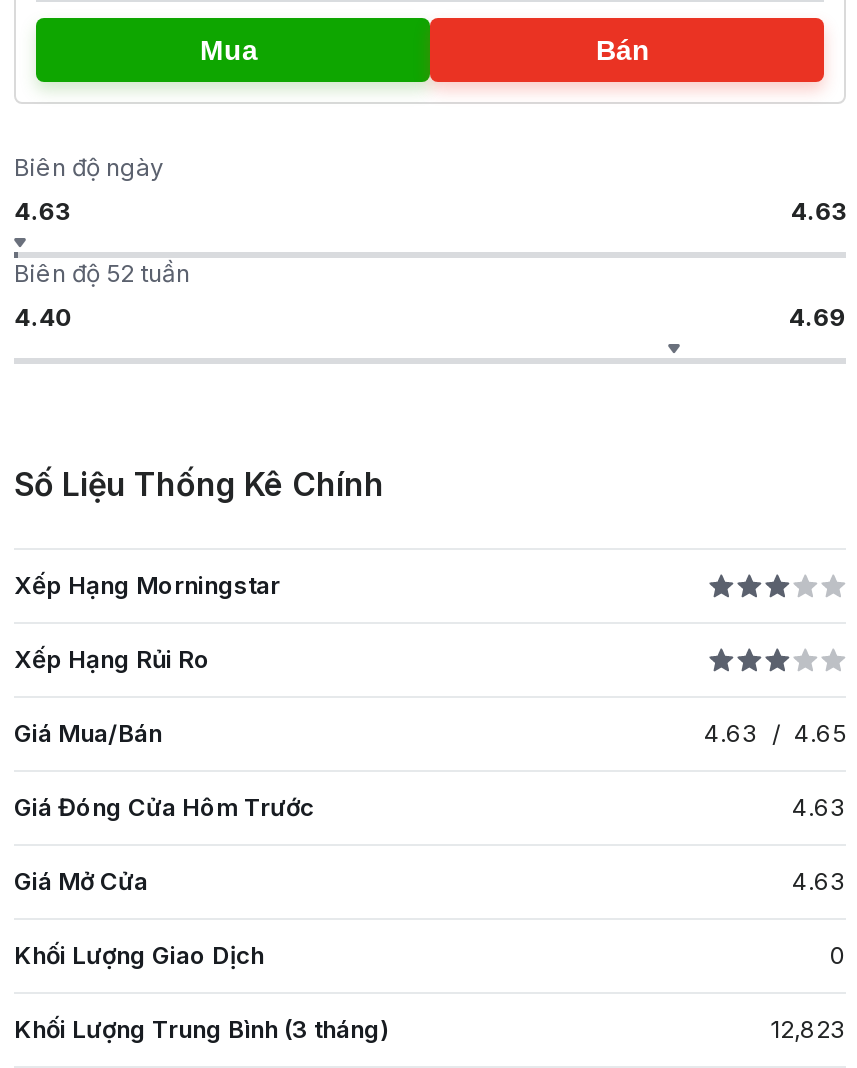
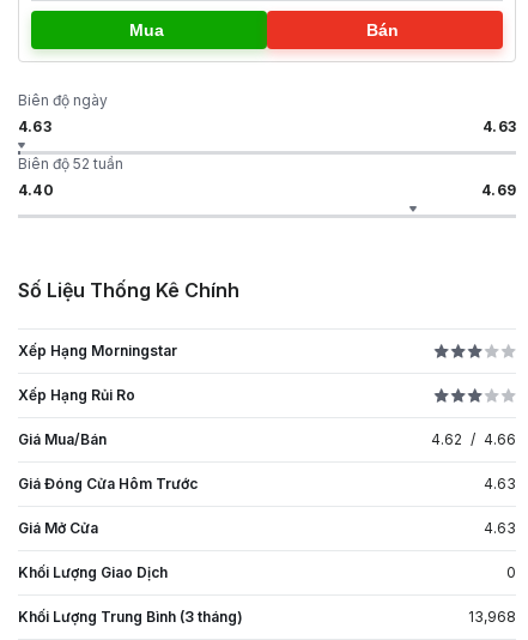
- 4.63 / 4.65
+ 4.62 / 4.66

- 12,823
+ 13,968
